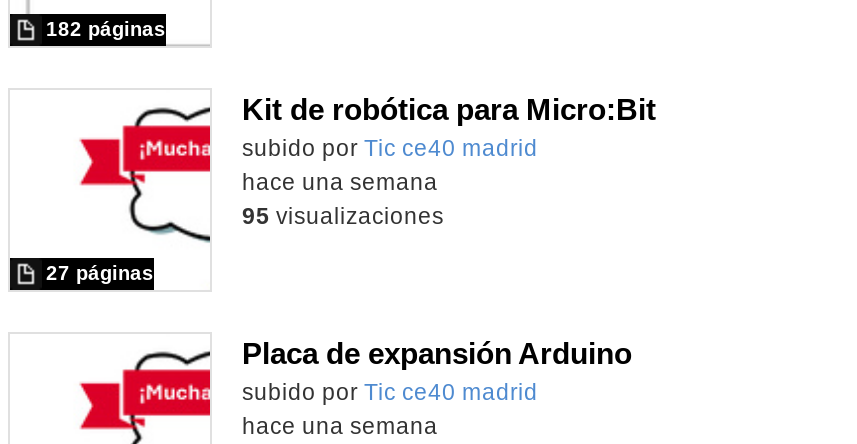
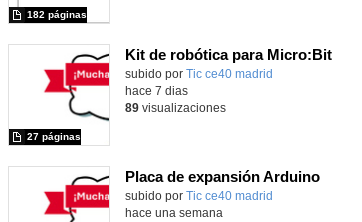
- hace una semana
+ hace 7 dias

- 95 visualizaciones
+ 89 visualizaciones
